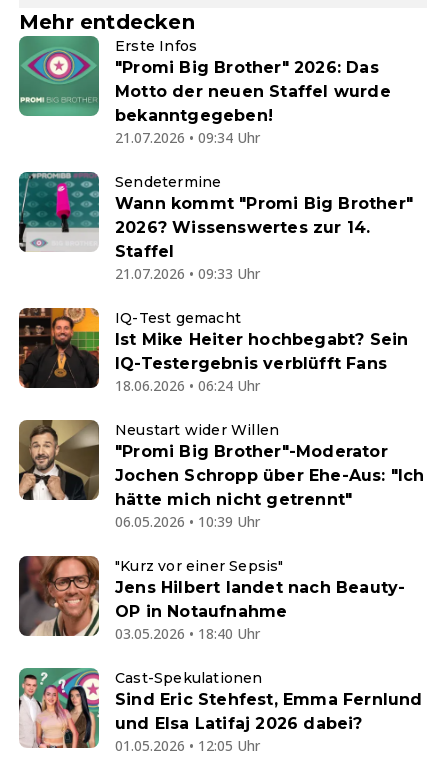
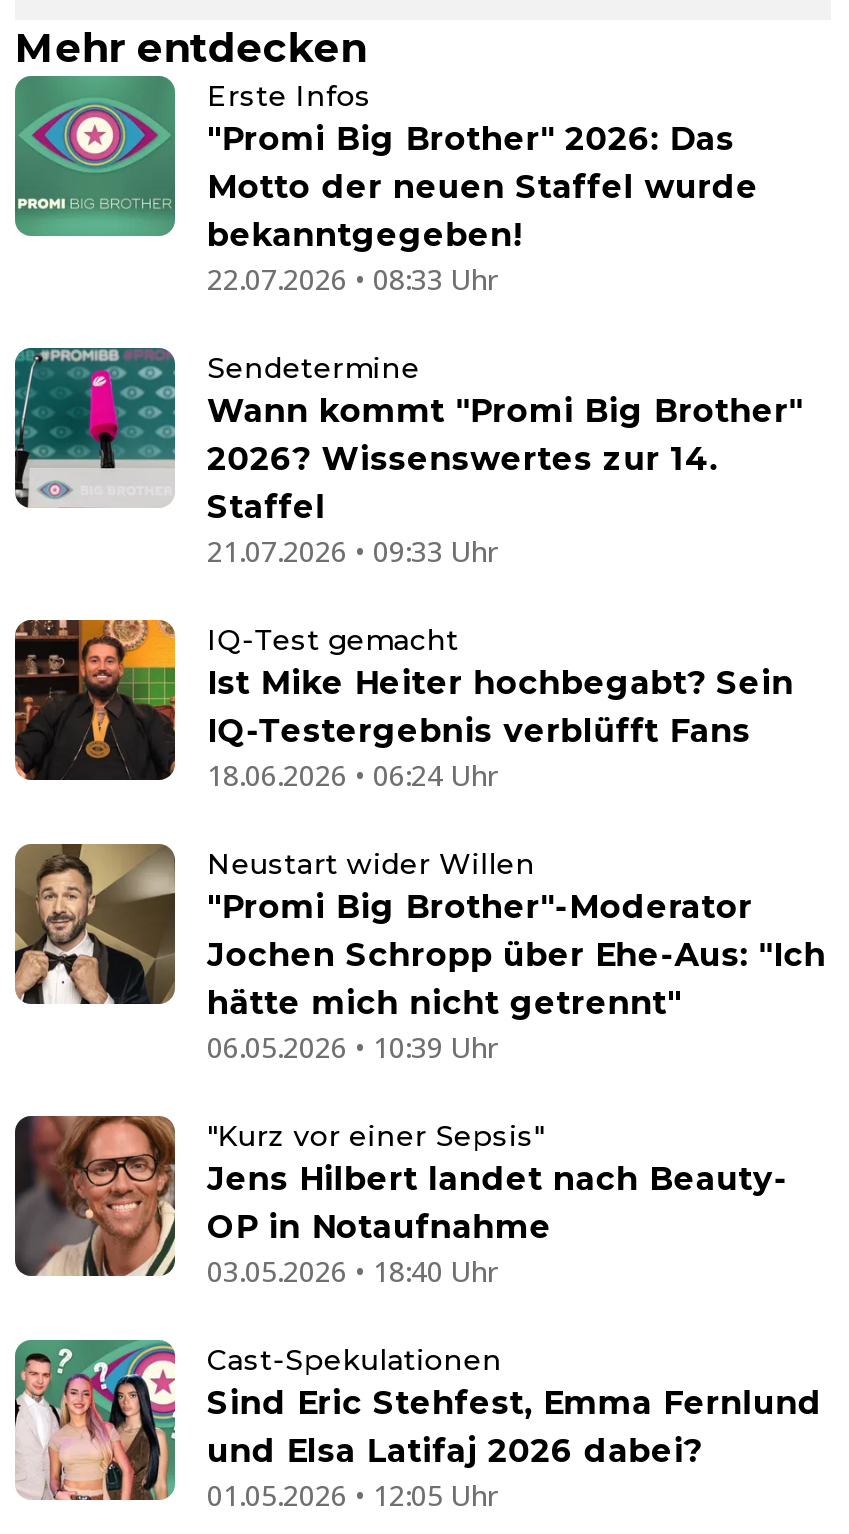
- 21.07.2026 • 09:34 Uhr
+ 22.07.2026 • 08:33 Uhr
